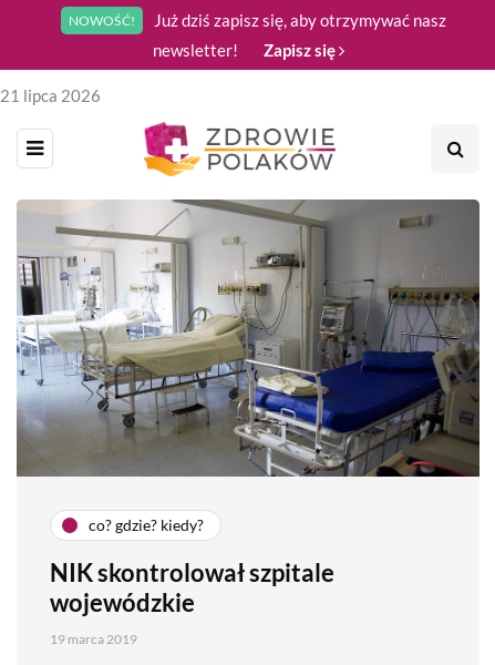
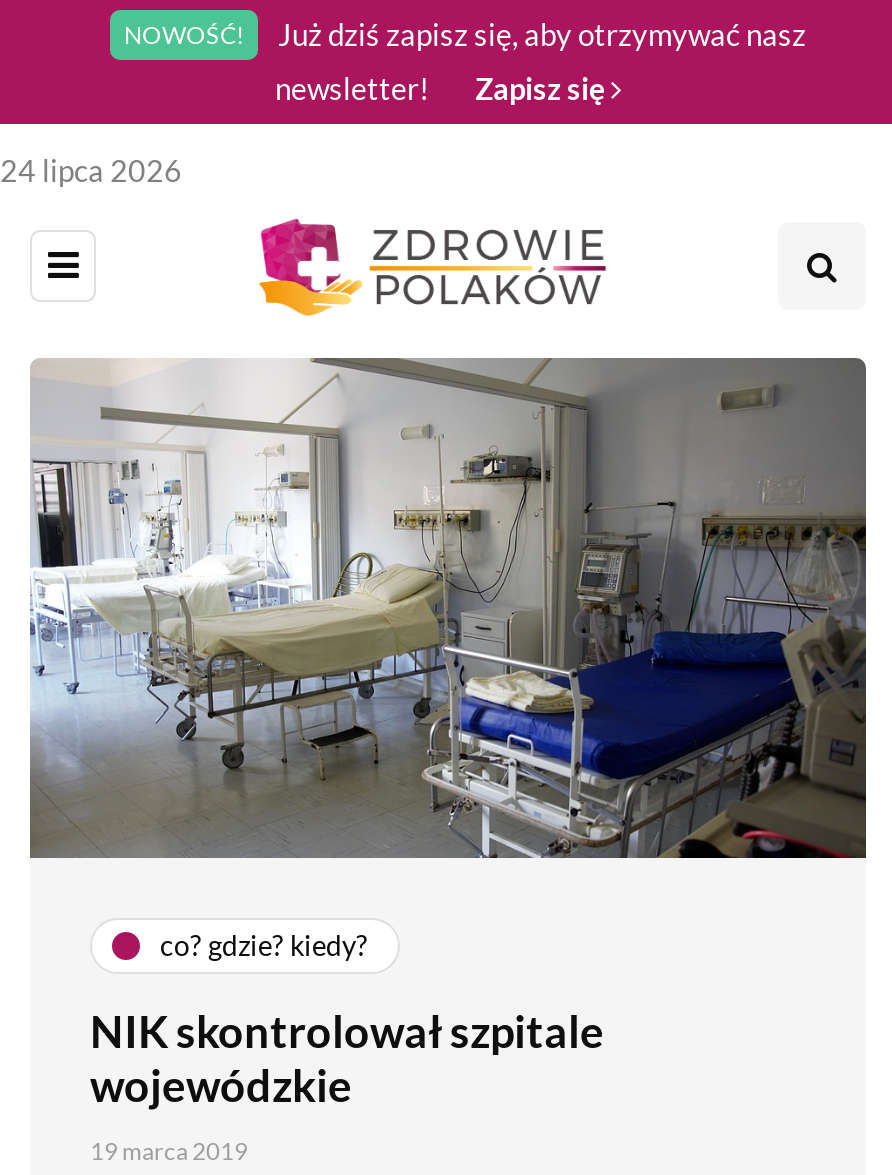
- 21 lipca 2026
+ 24 lipca 2026
